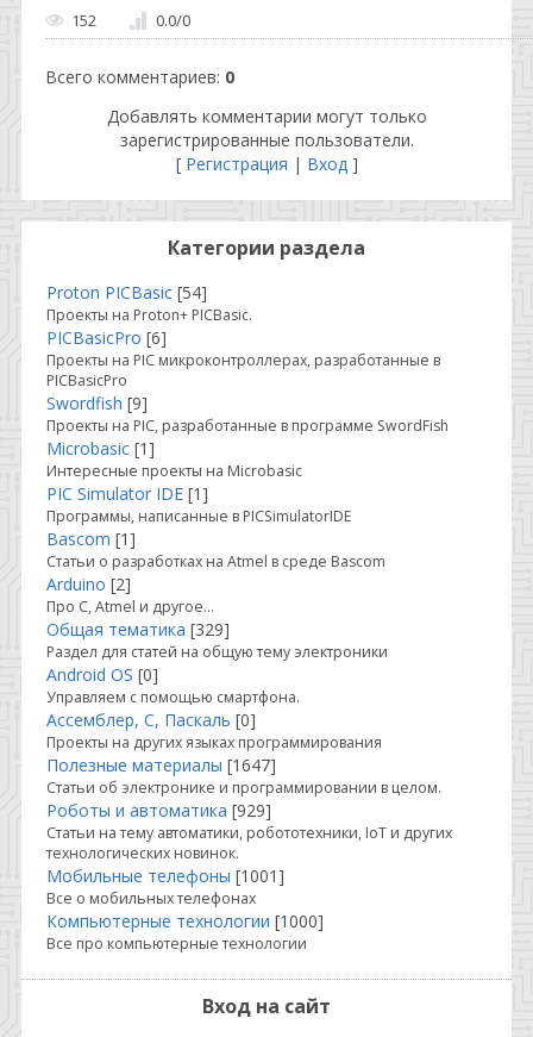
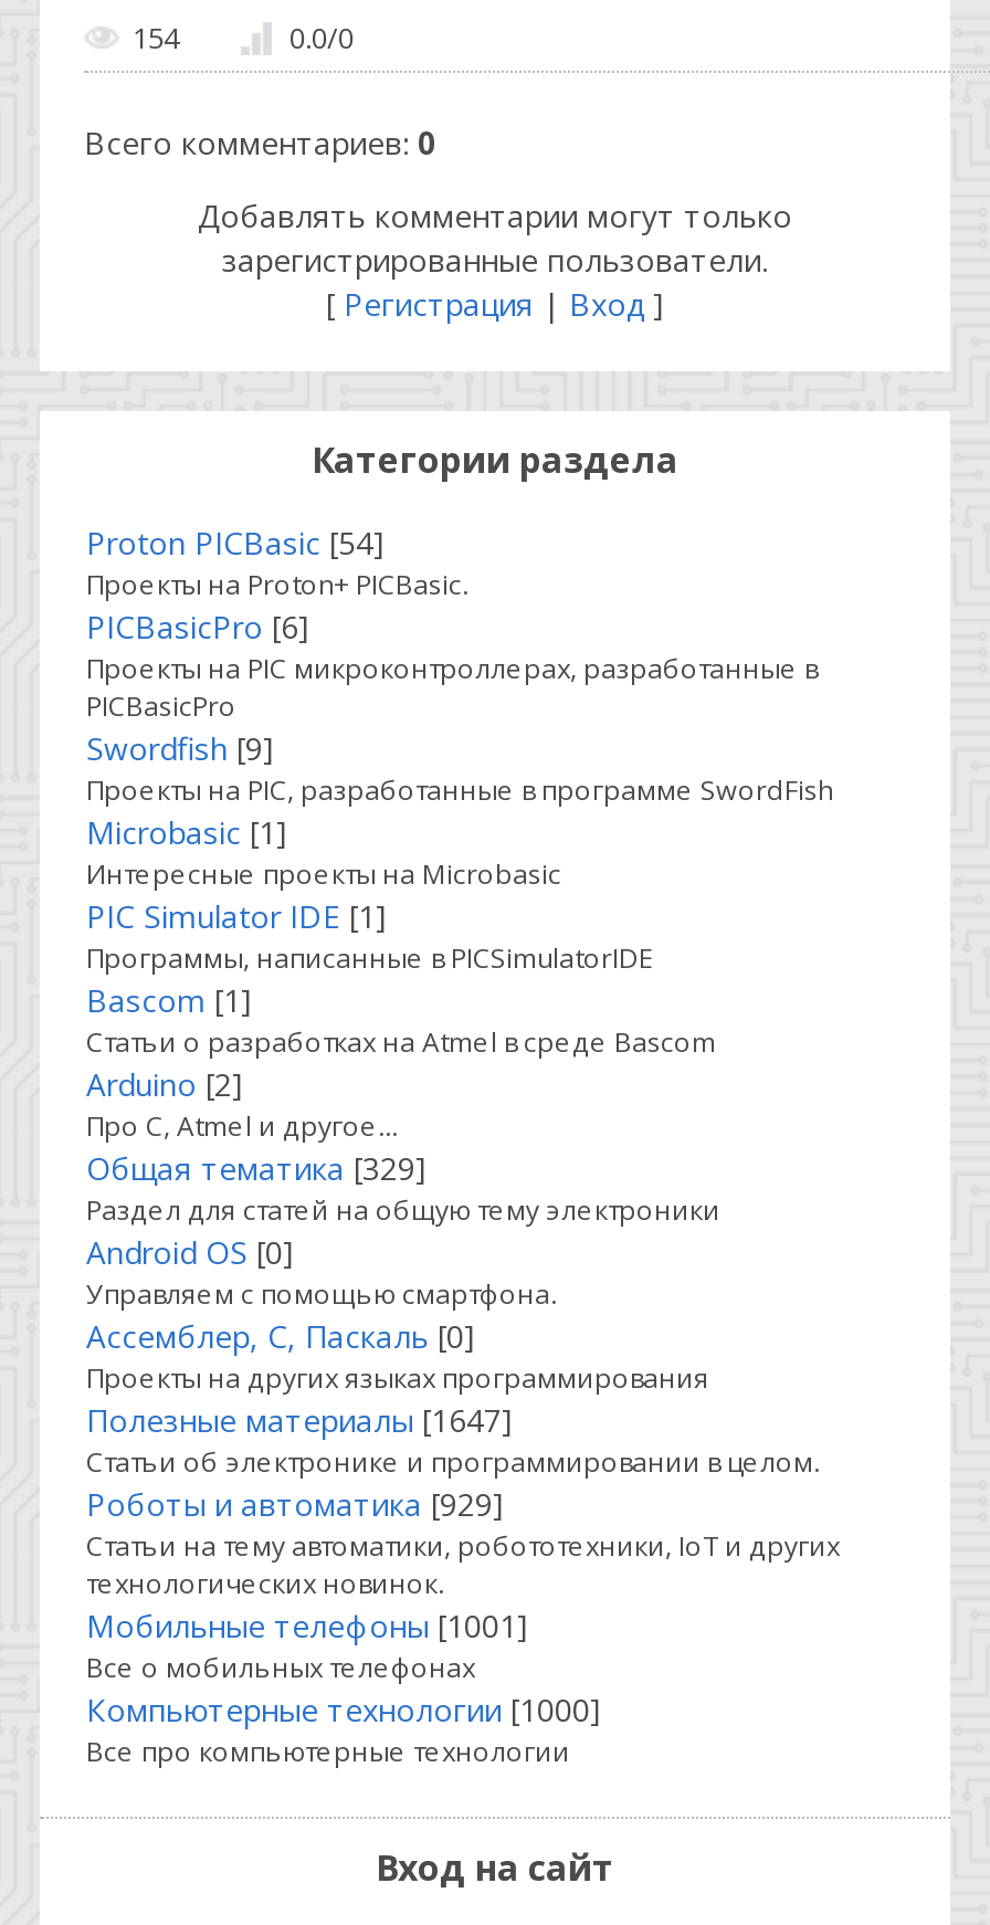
- 152
+ 154
